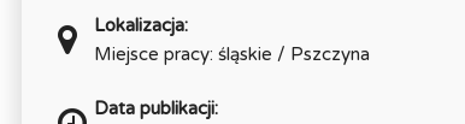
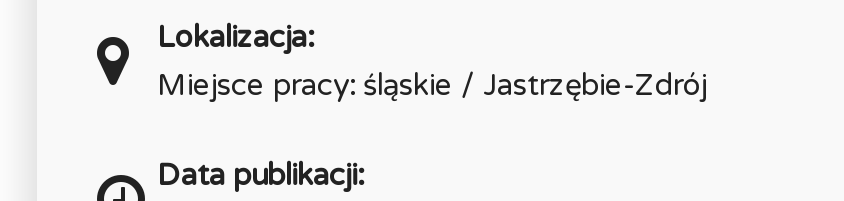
- Miejsce pracy: śląskie / Pszczyna
+ Miejsce pracy: śląskie / Jastrzębie-Zdrój
